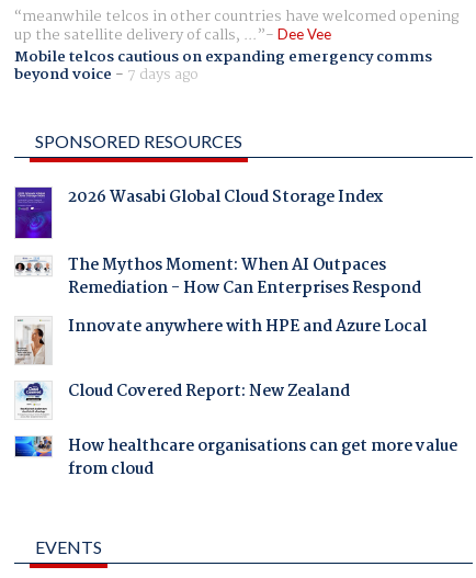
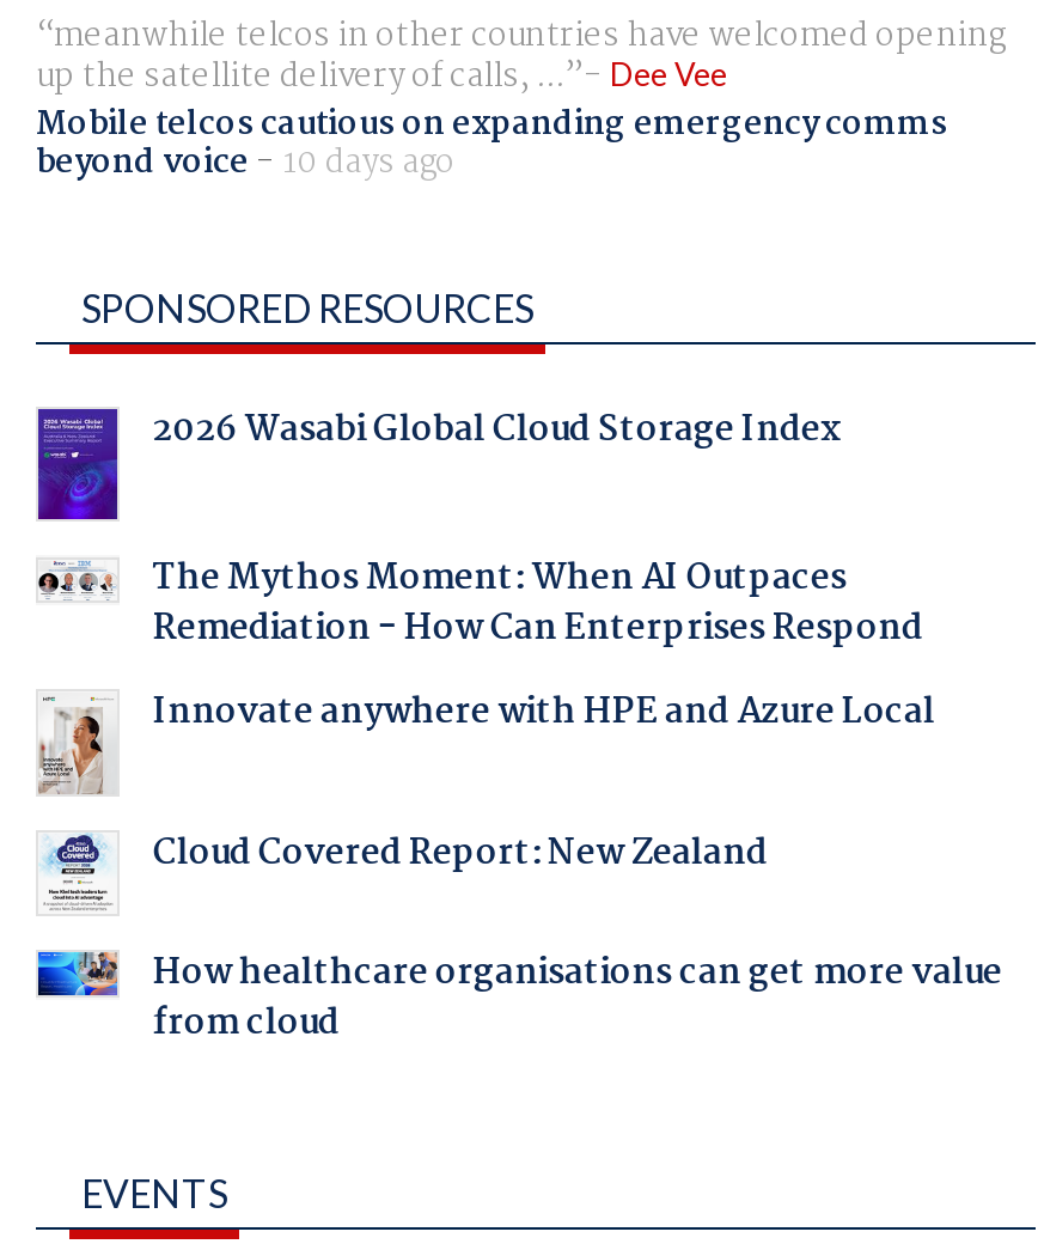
- beyond voice -7 days ago
+ beyond voice -10 days ago
